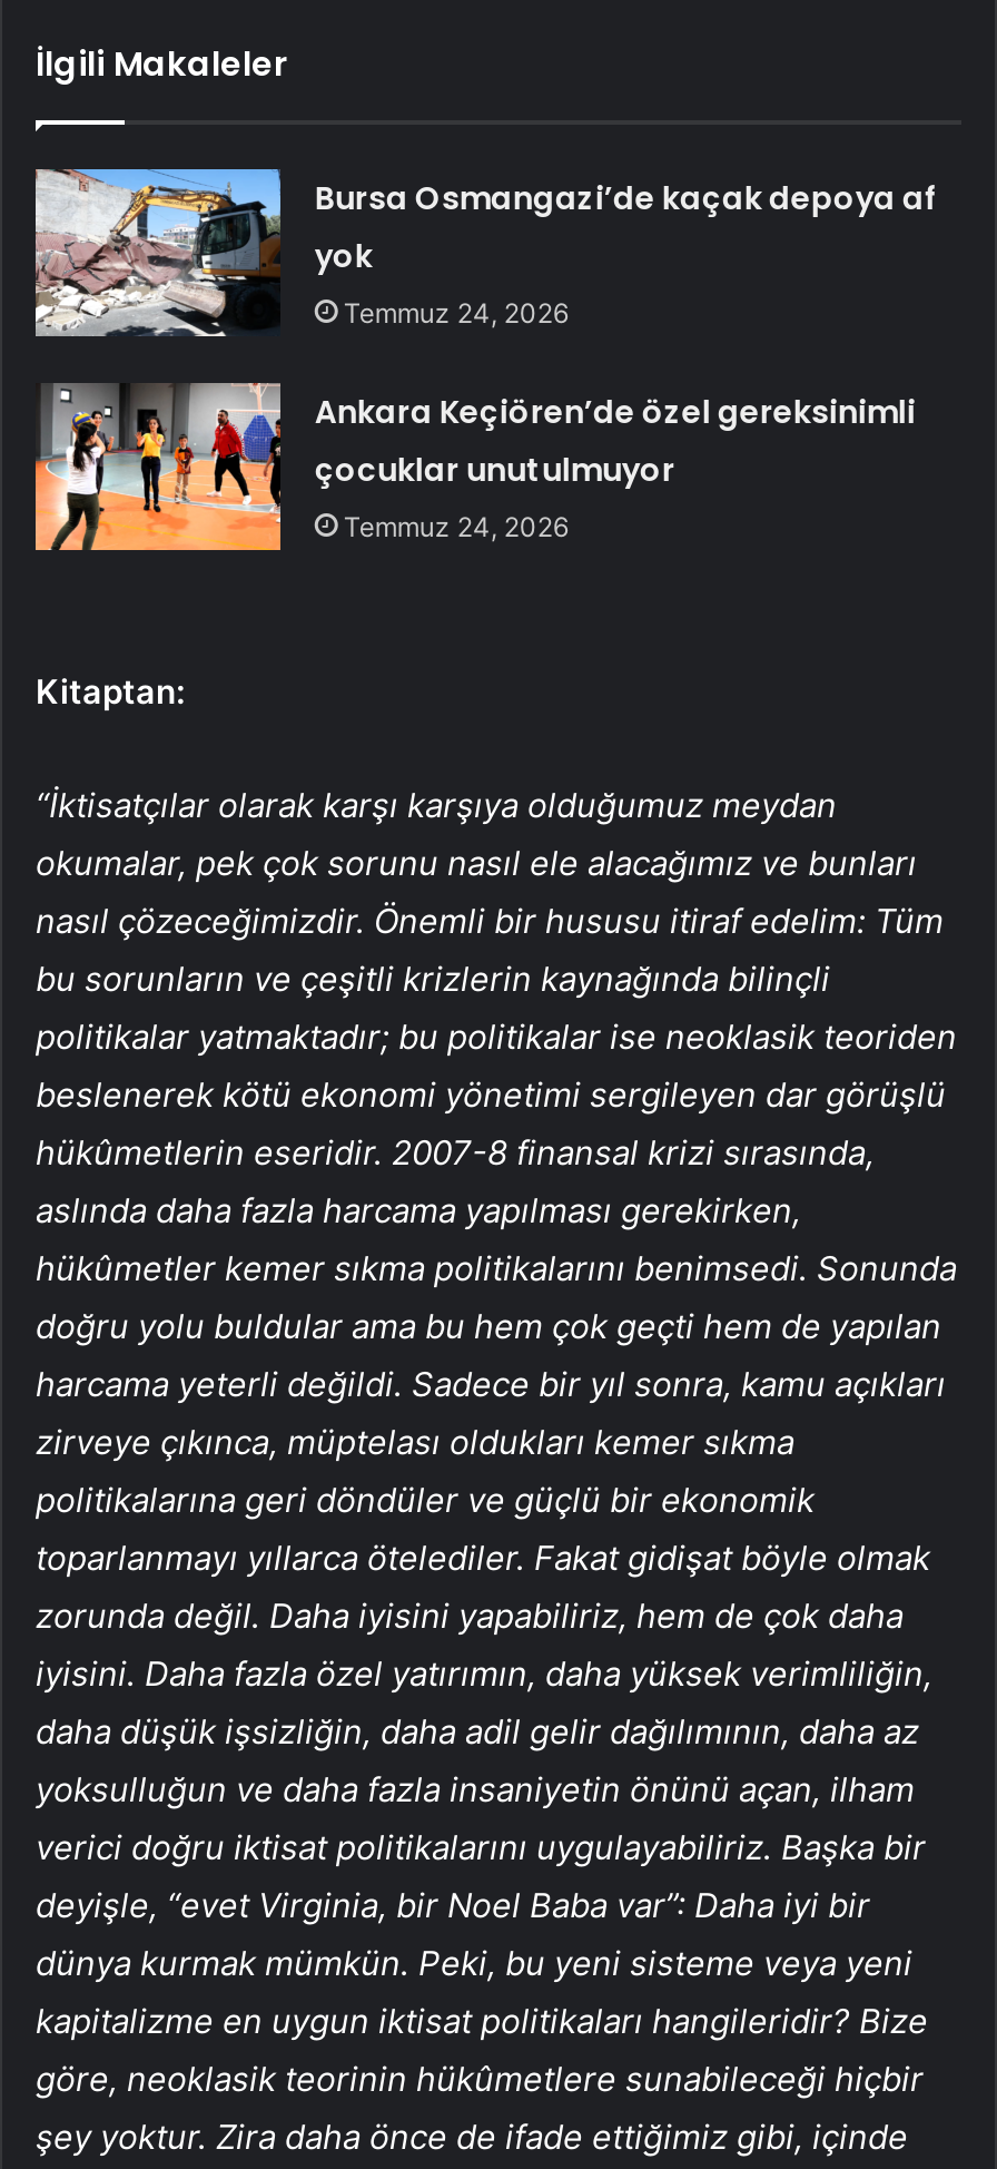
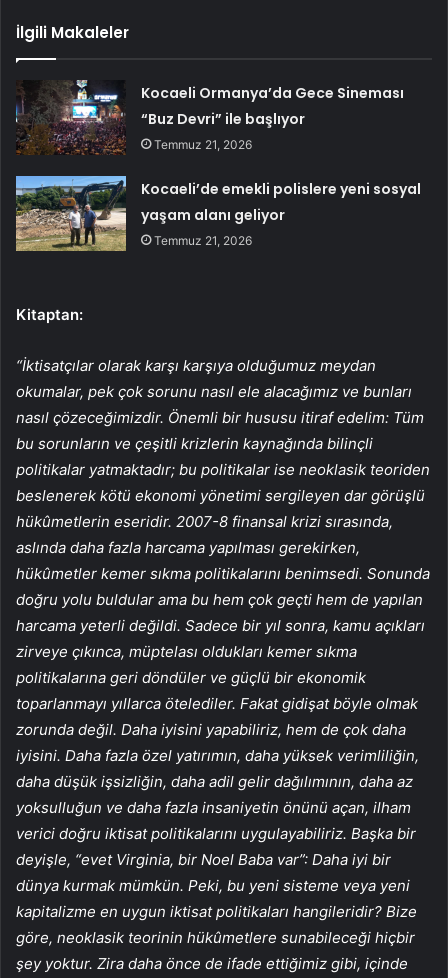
- [image]
- Bursa Osmangazi’de kaçak depoya af
- yok
- Temmuz 24, 2026
+ [image]
+ Kocaeli Ormanya’da Gece Sineması
+ “Buz Devri” ile başlıyor
+ Temmuz 21, 2026

- [image]
- Ankara Keçiören’de özel gereksinimli
- çocuklar unutulmuyor
- Temmuz 24, 2026
+ [image]
+ Kocaeli’de emekli polislere yeni sosyal
+ yaşam alanı geliyor
+ Temmuz 21, 2026
